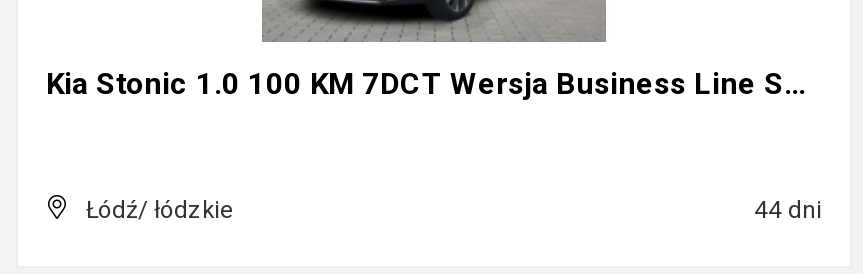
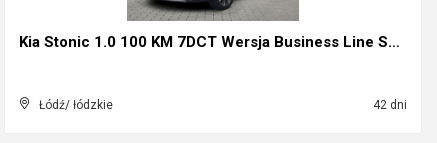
- 44 dni
+ 42 dni
